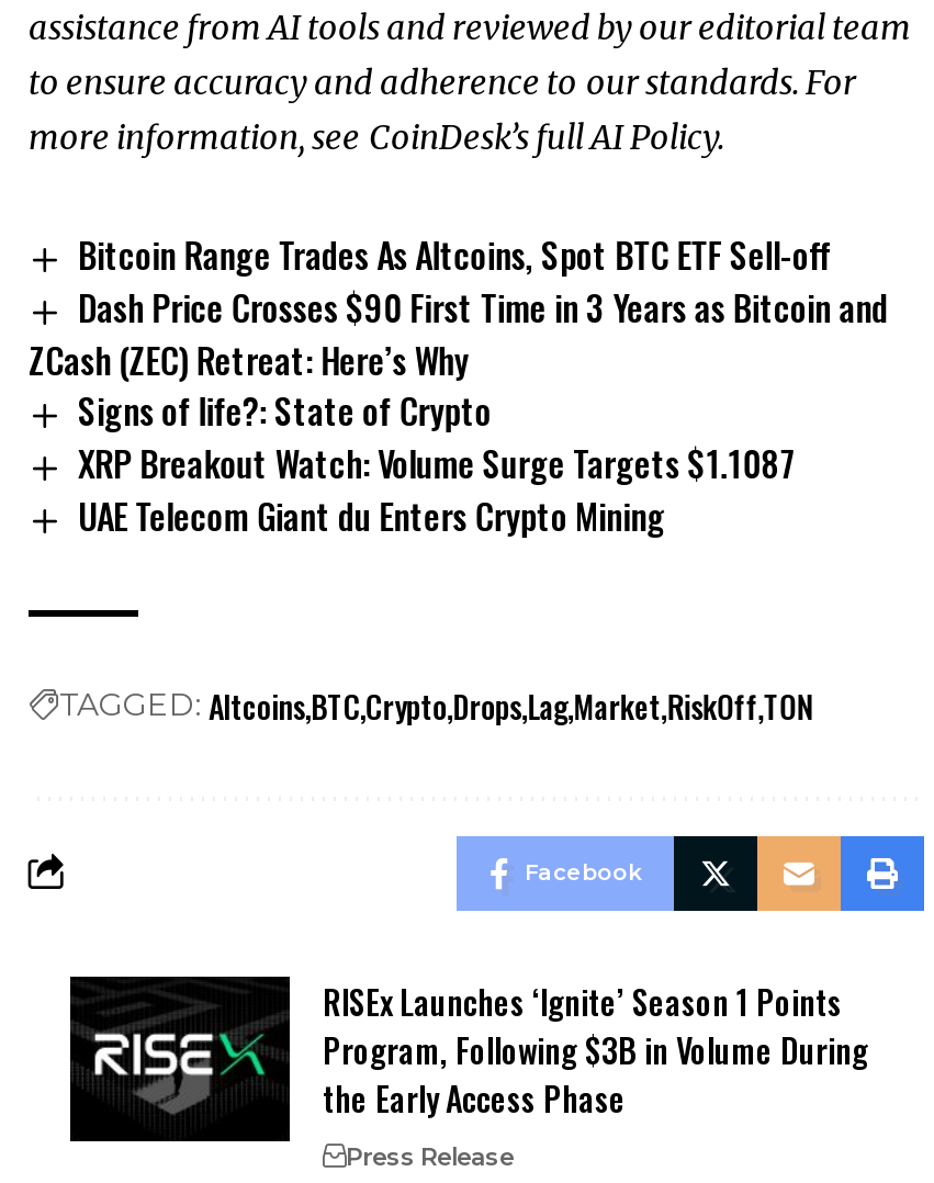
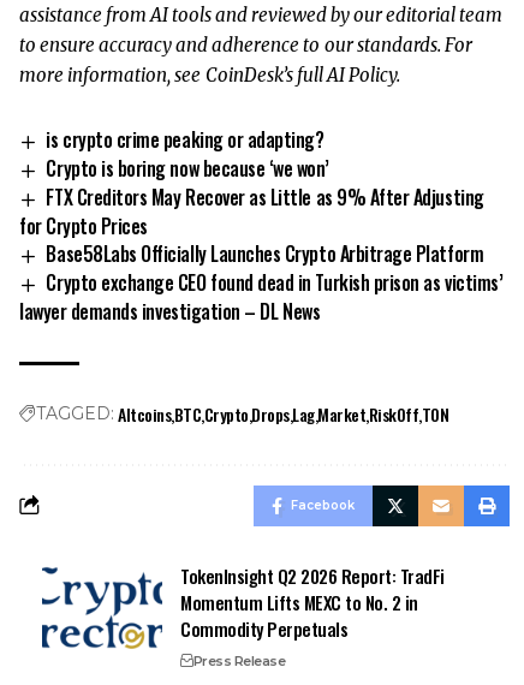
- Bitcoin Range Trades As Altcoins, Spot BTC ETF Sell-off
- Dash Price Crosses $90 First Time in 3 Years as Bitcoin and
- ZCash (ZEC) Retreat: Here’s Why
- Signs of life?: State of Crypto
- XRP Breakout Watch: Volume Surge Targets $1.1087
- UAE Telecom Giant du Enters Crypto Mining
+ is crypto crime peaking or adapting?
+ Crypto is boring now because ‘we won’
+ FTX Creditors May Recover as Little as 9% After Adjusting
+ for Crypto Prices
+ Base58Labs Officially Launches Crypto Arbitrage Platform
+ Crypto exchange CEO found dead in Turkish prison as victims’
+ lawyer demands investigation – DL News

- [image]
- RISEx Launches ‘Ignite’ Season 1 Points
- Program, Following $3B in Volume During
- the Early Access Phase
+ [image]
+ TokenInsight Q2 2026 Report: TradFi
+ Momentum Lifts MEXC to No. 2 in
+ Commodity Perpetuals
